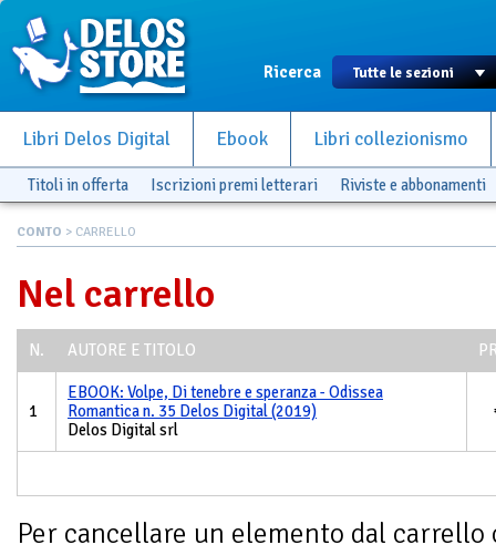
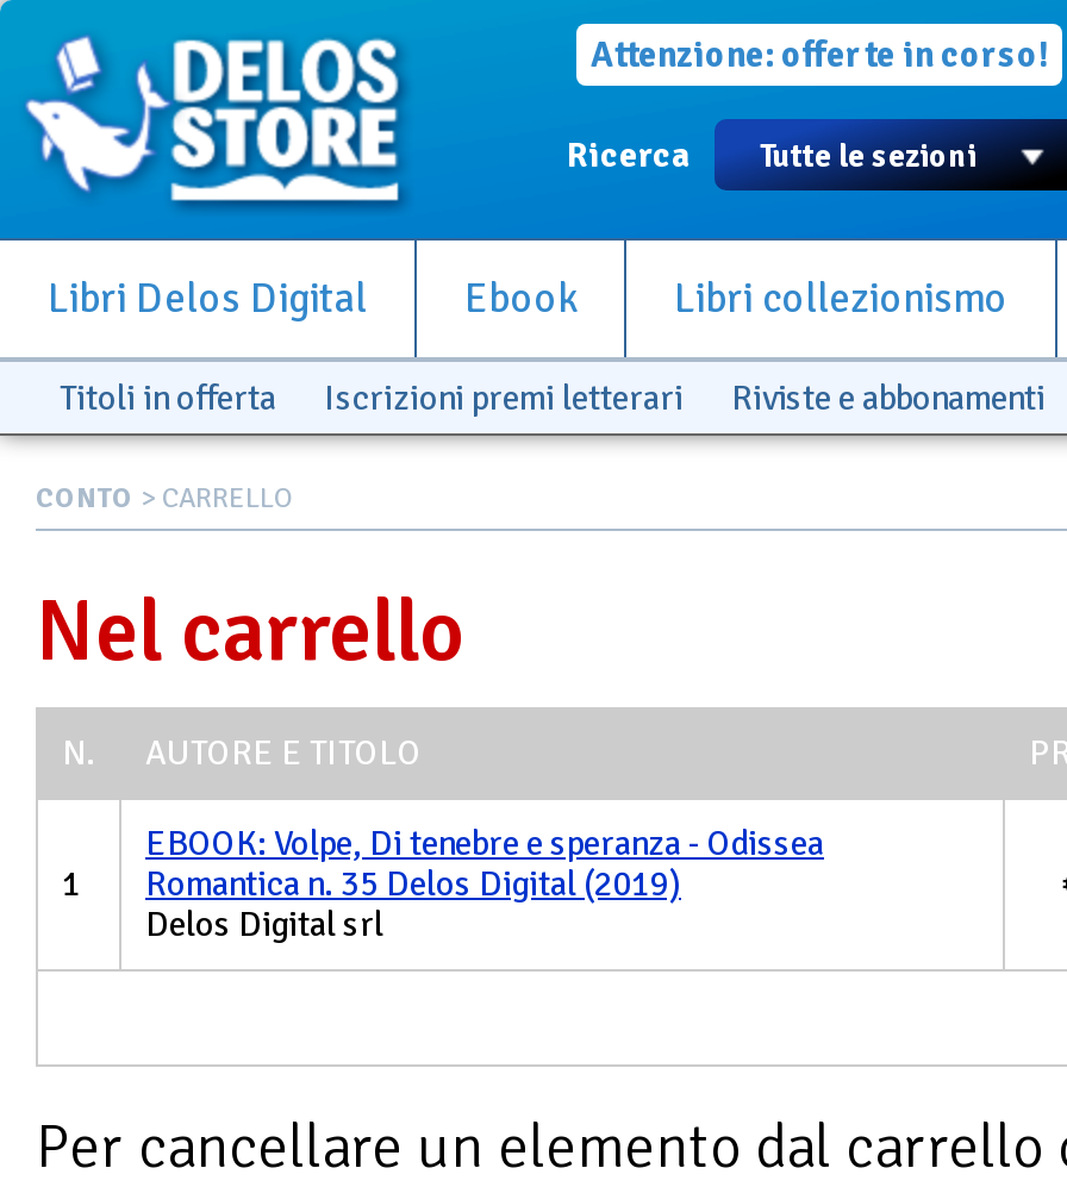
+ Attenzione: offerte in corso!
